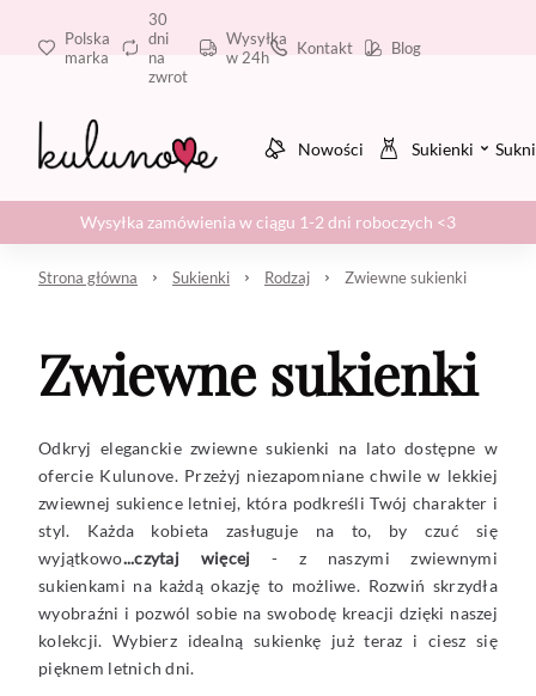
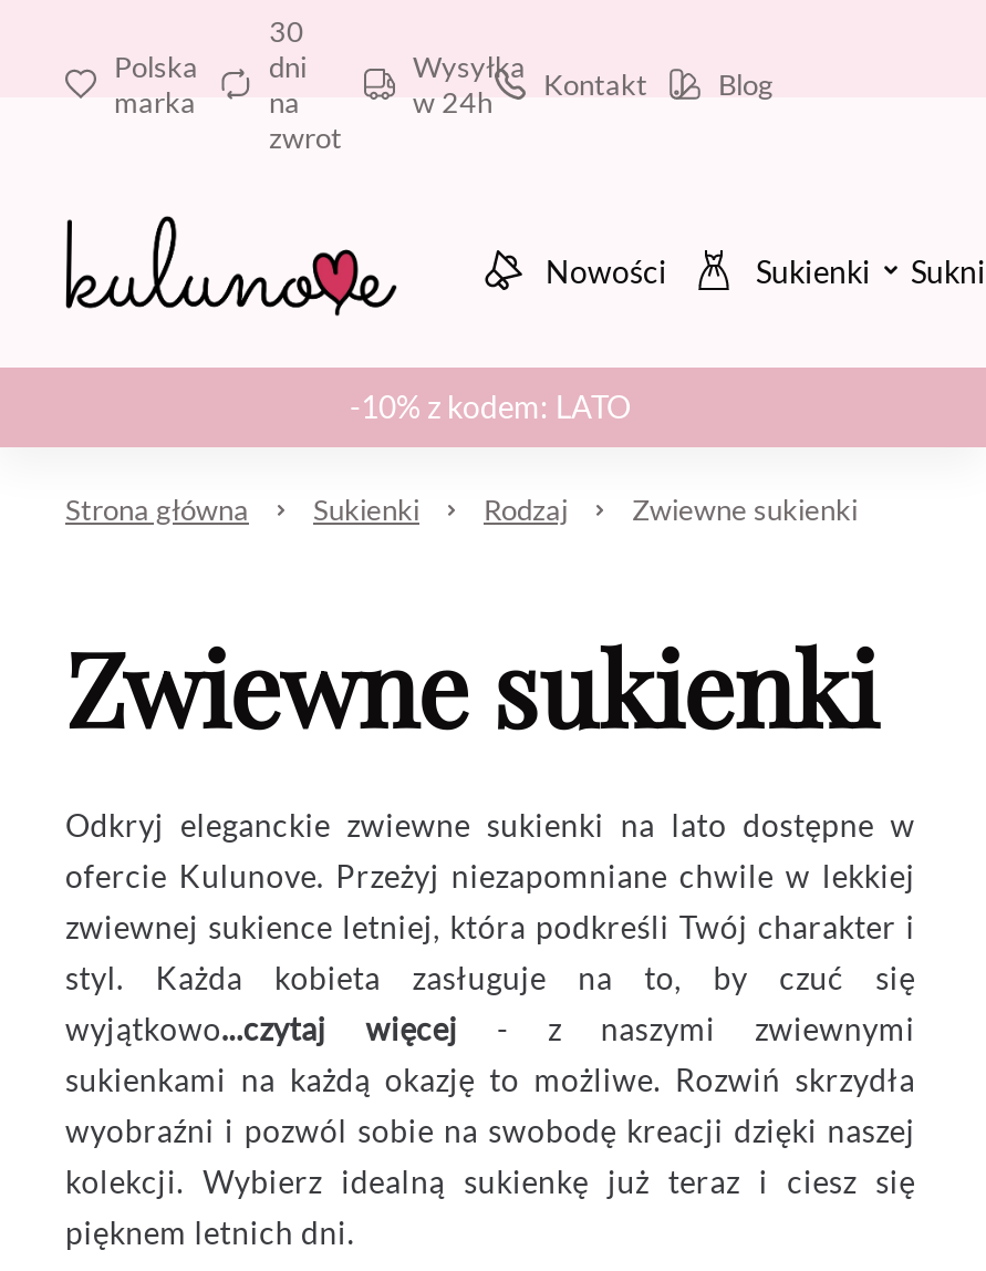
- Wysyłka zamówienia w ciągu 1-2 dni roboczych <3
+ -10% z kodem: LATO
